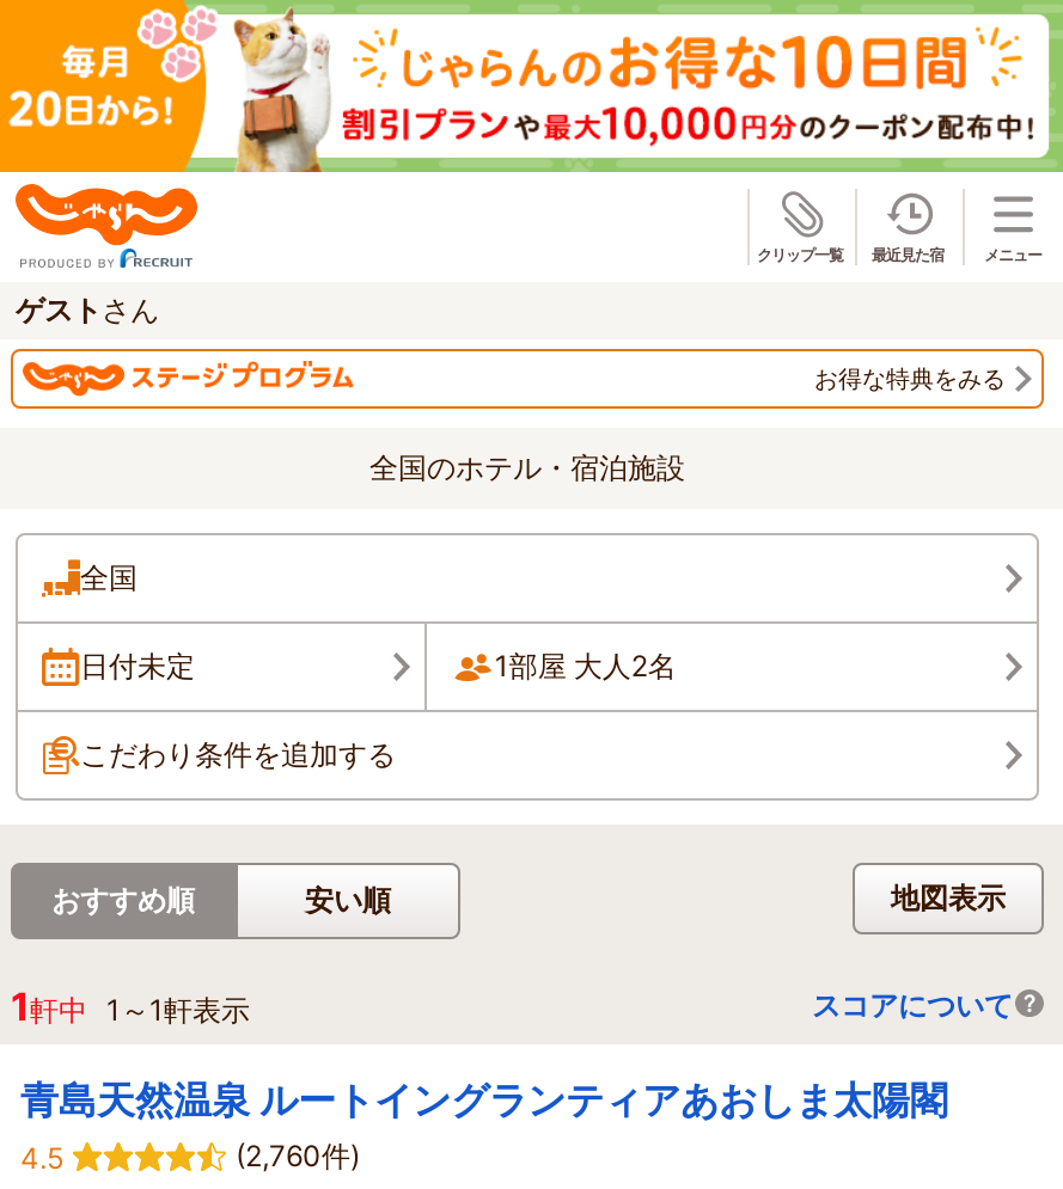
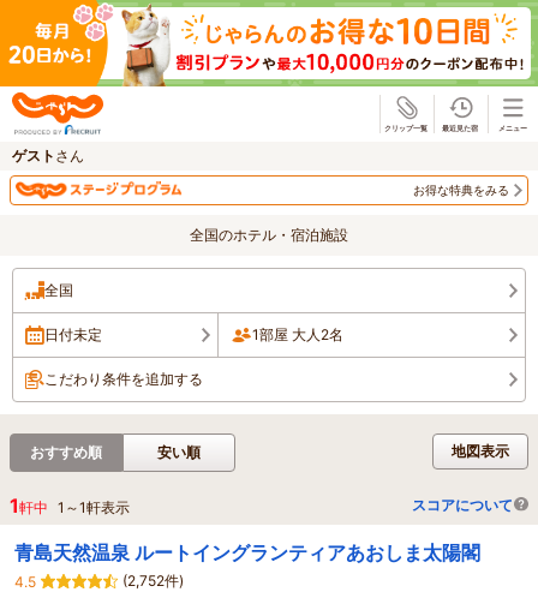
- (2,760件)
+ (2,752件)
